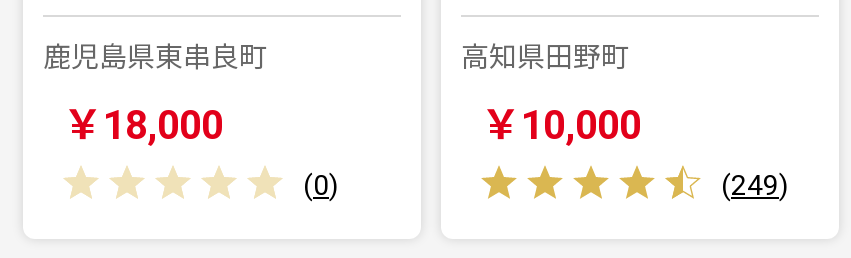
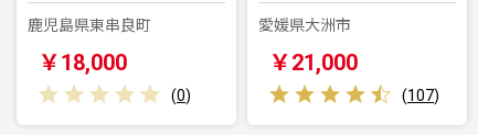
- 高知県田野町
+ 愛媛県大洲市

- ￥10,000
- (249)
+ ￥21,000
+ (107)
